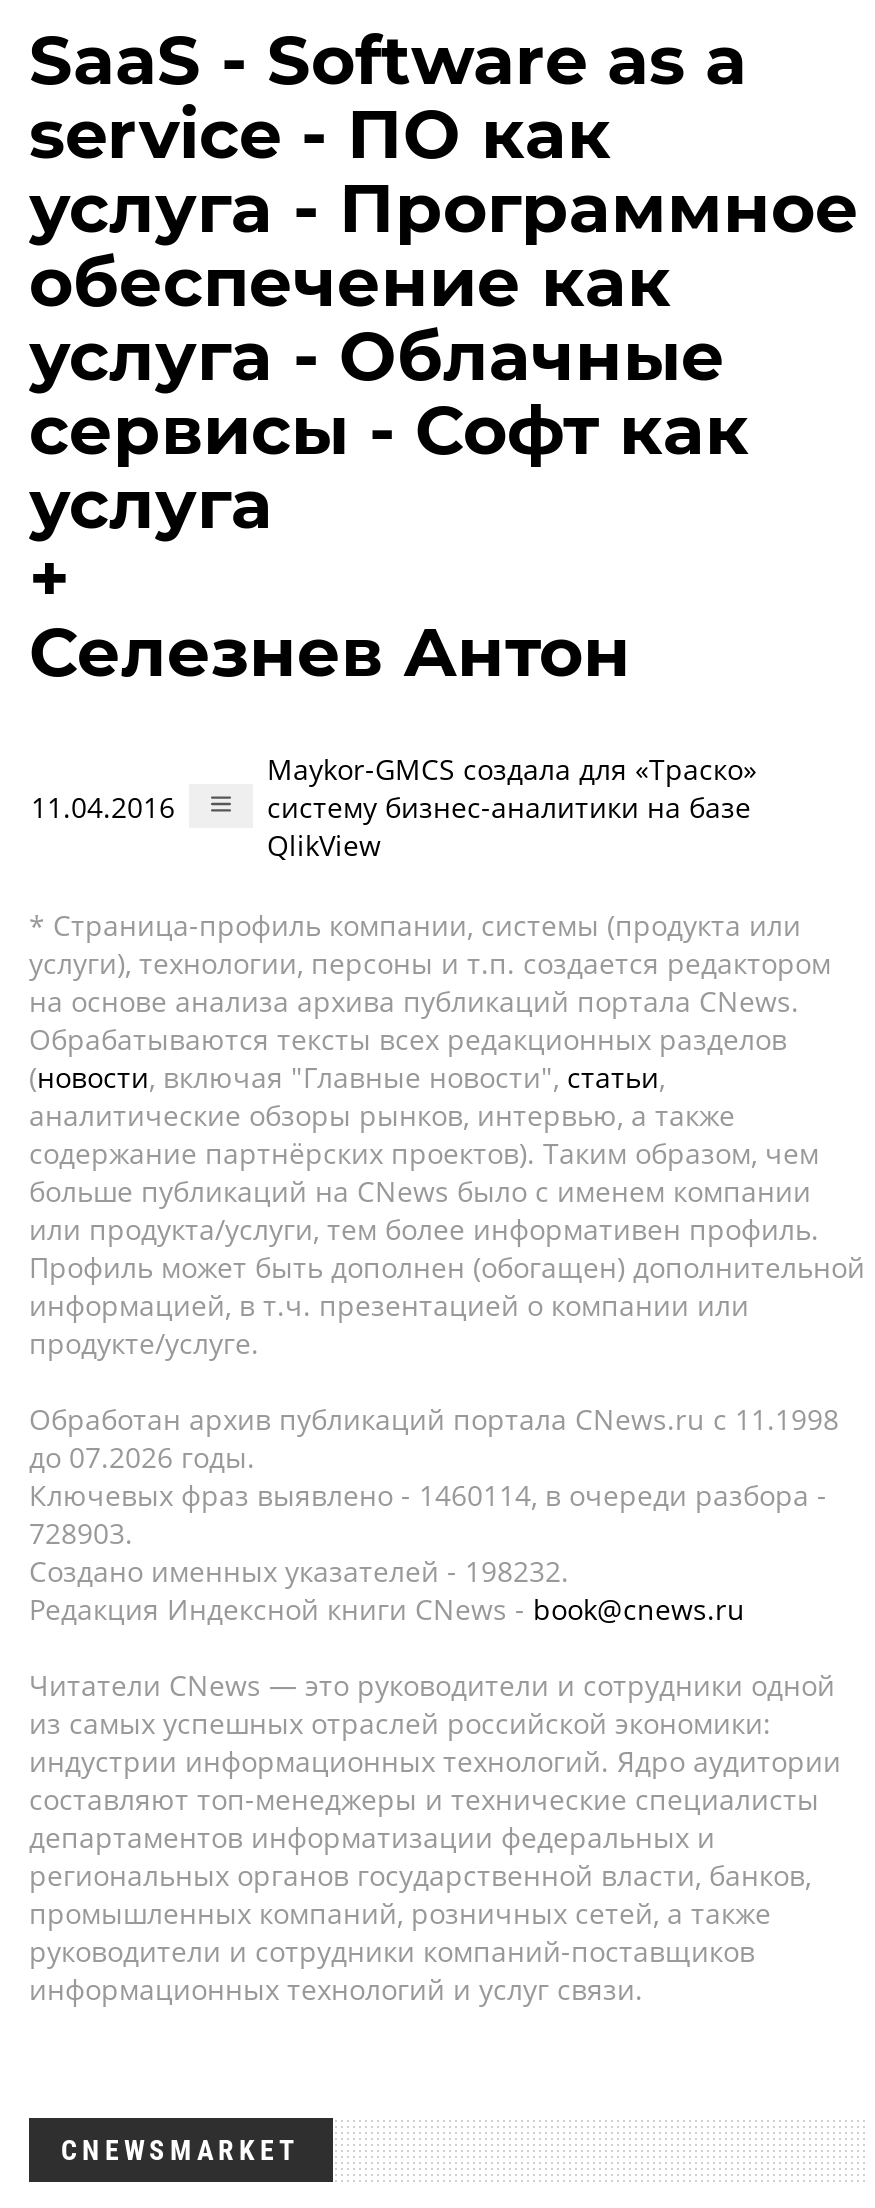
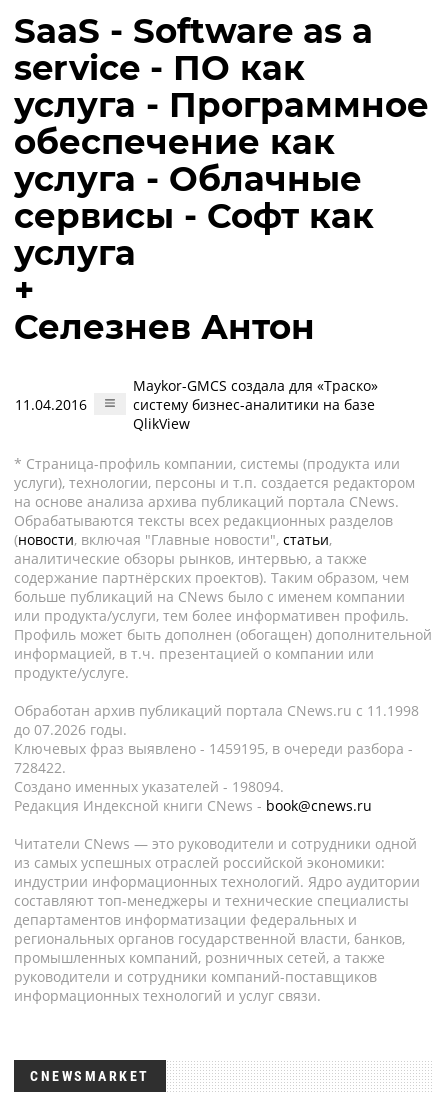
- Ключевых фраз выявлено - 1460114, в очереди разбора -
+ Ключевых фраз выявлено - 1459195, в очереди разбора -

- 728903.
+ 728422.

- Создано именных указателей - 198232.
+ Создано именных указателей - 198094.
